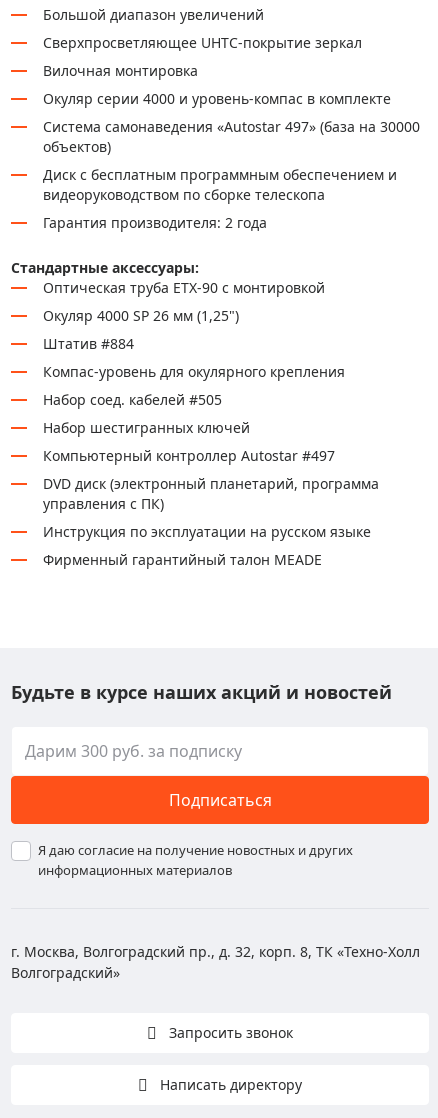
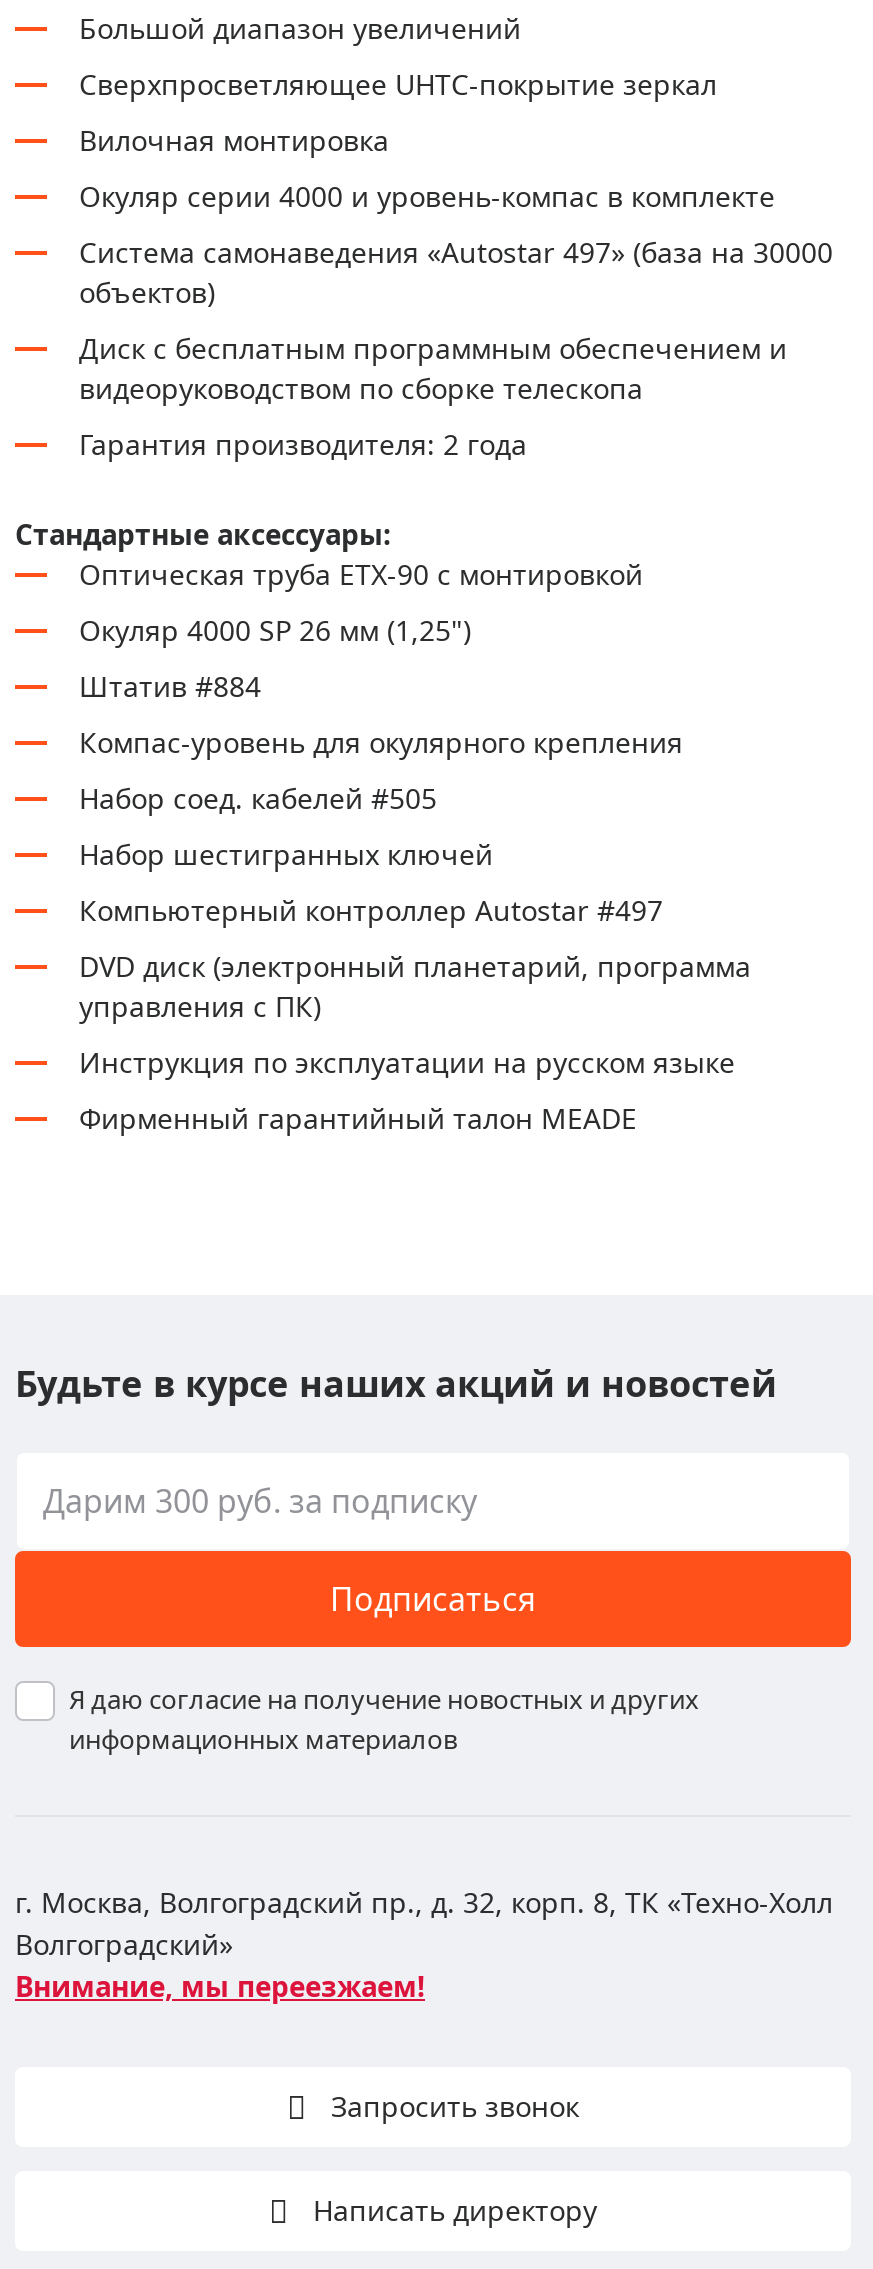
+ Внимание, мы переезжаем!
